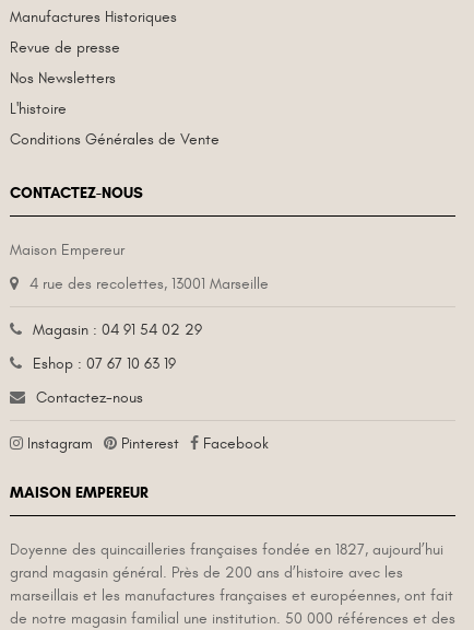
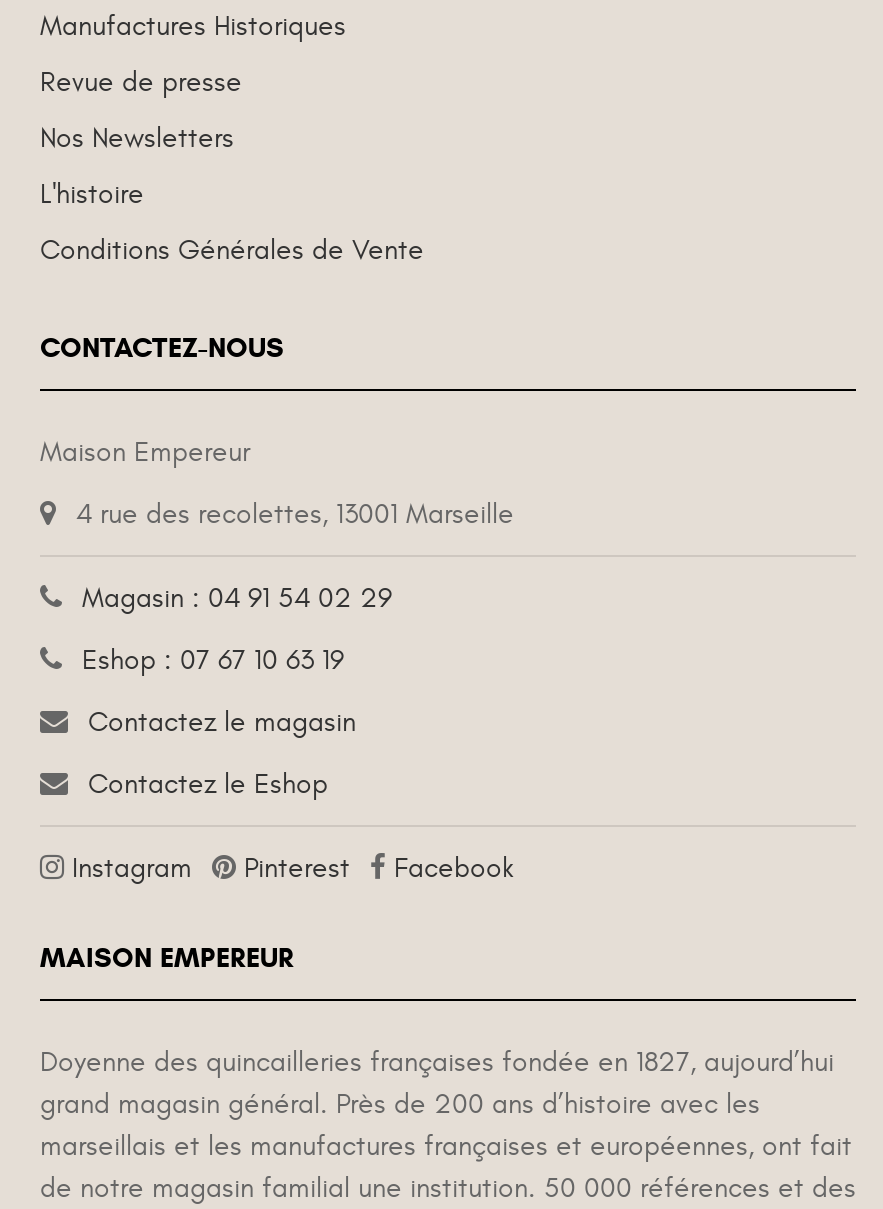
- Contactez-nous
+ Contactez le magasin
+ Contactez le Eshop
